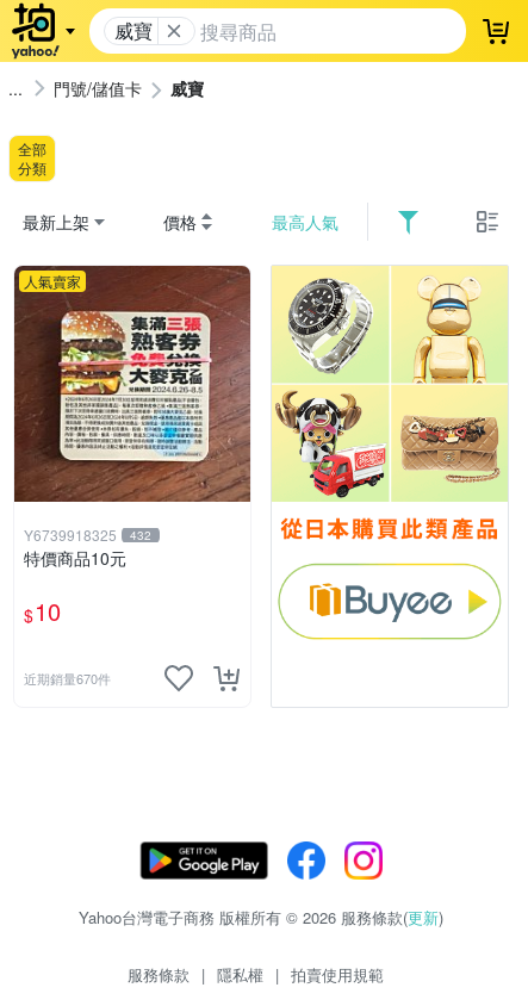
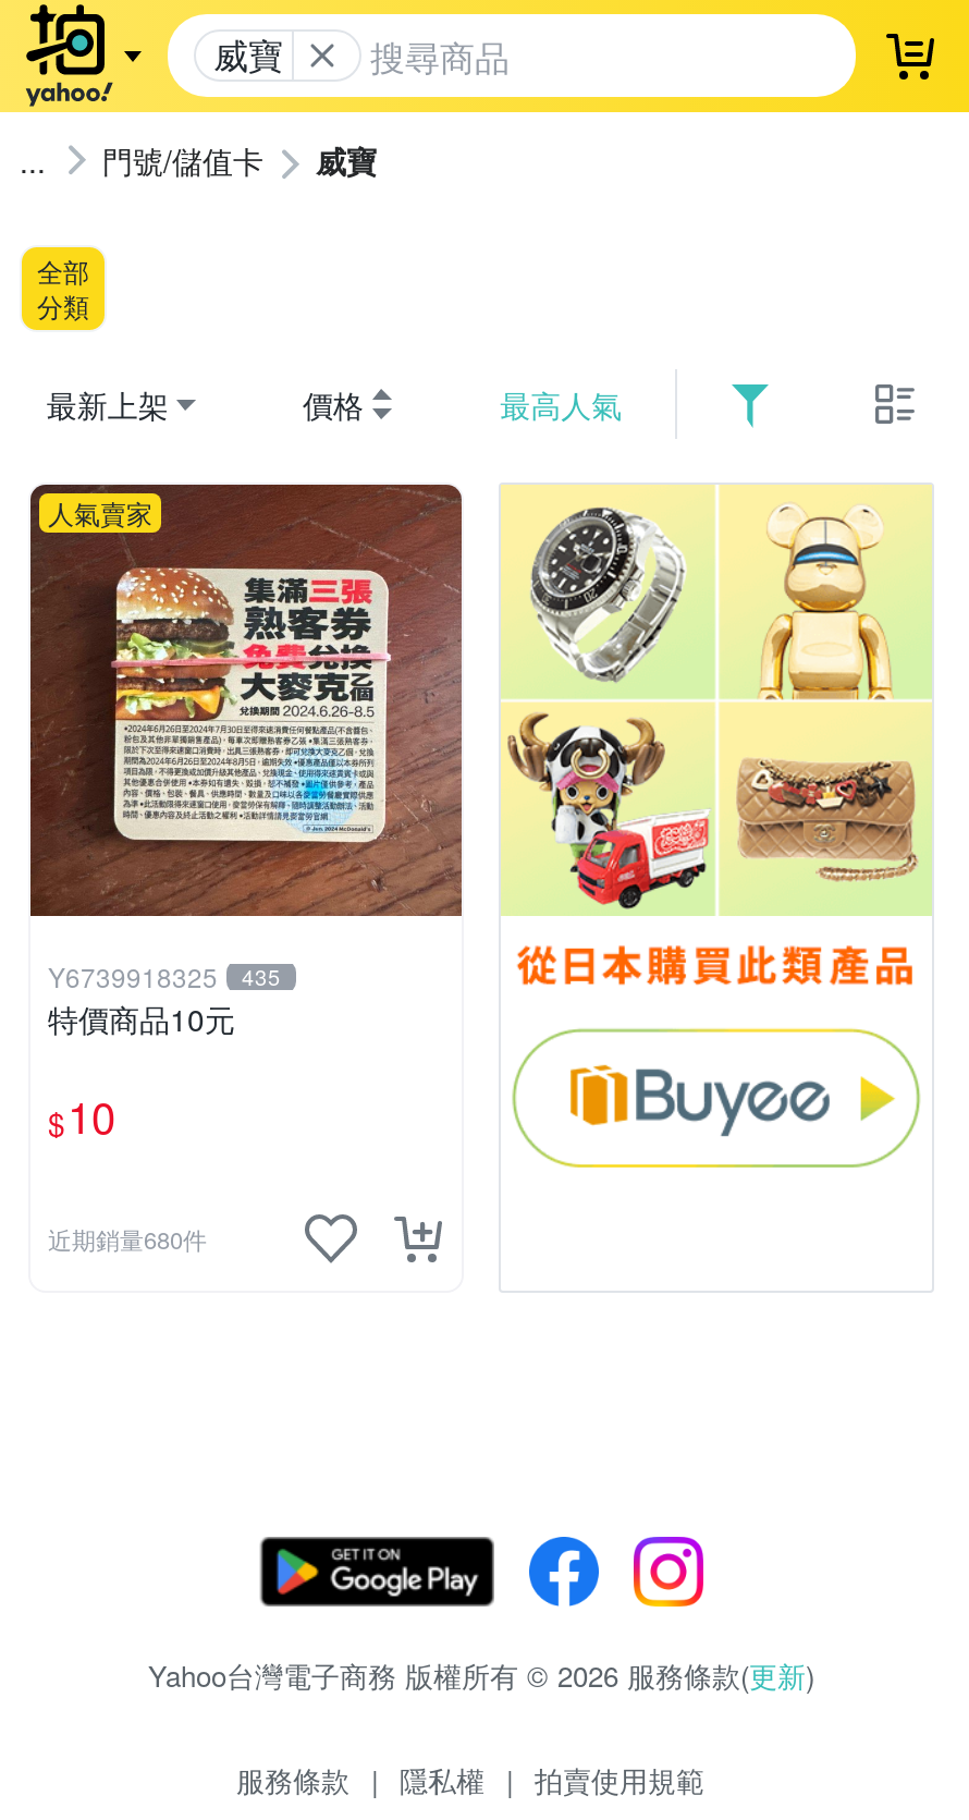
- Y6739918325 432
+ Y6739918325 435

- 近期銷量670件
+ 近期銷量680件
